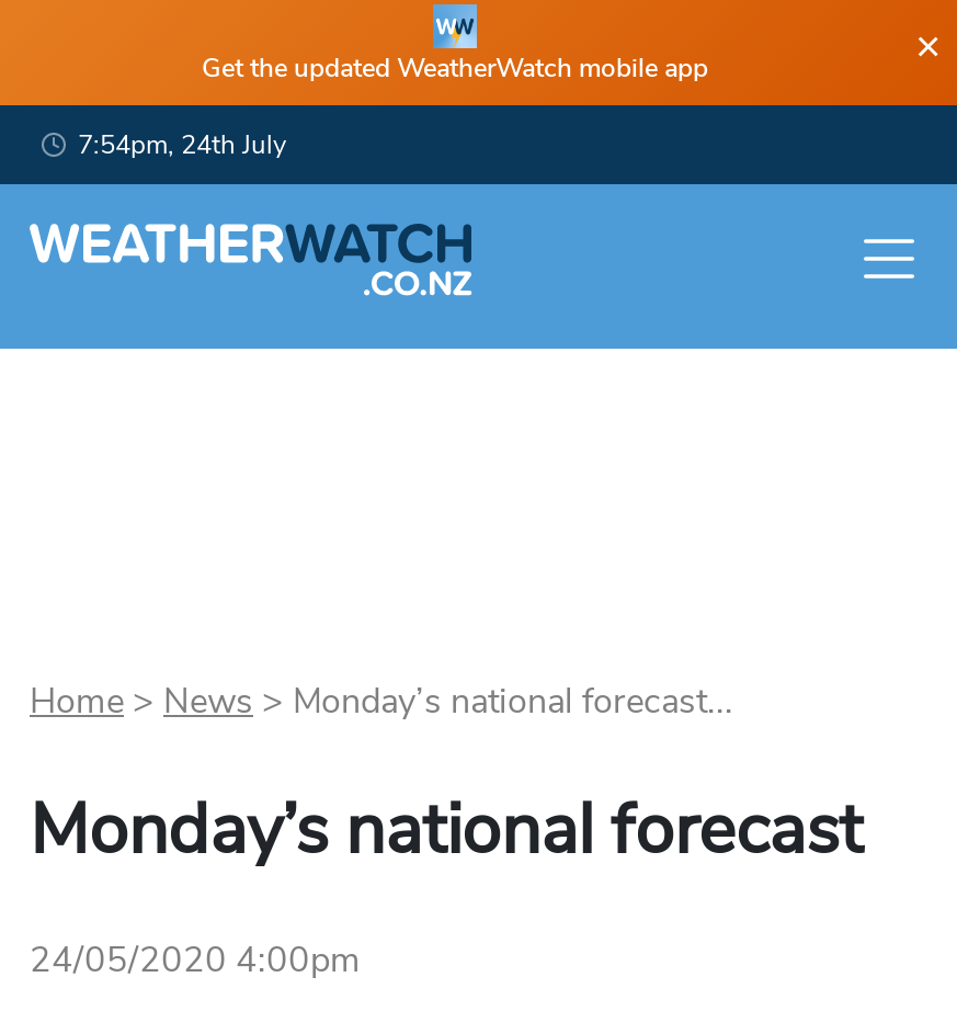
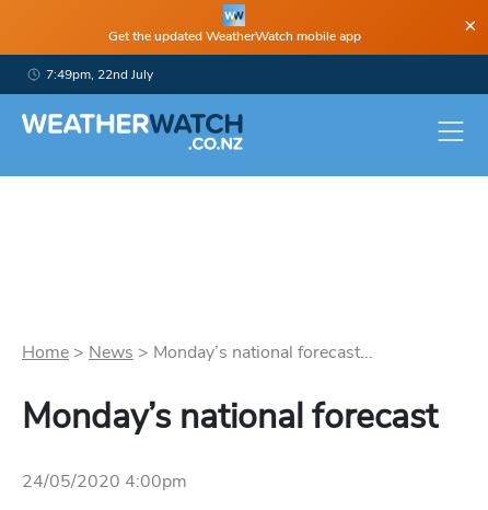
- 7:54pm, 24th July
+ 7:49pm, 22nd July
